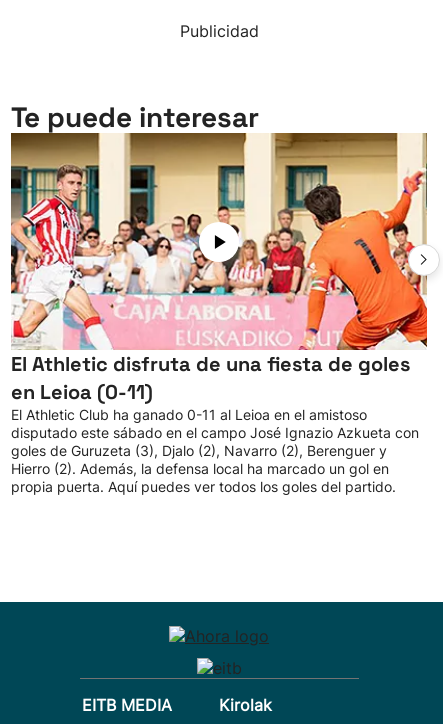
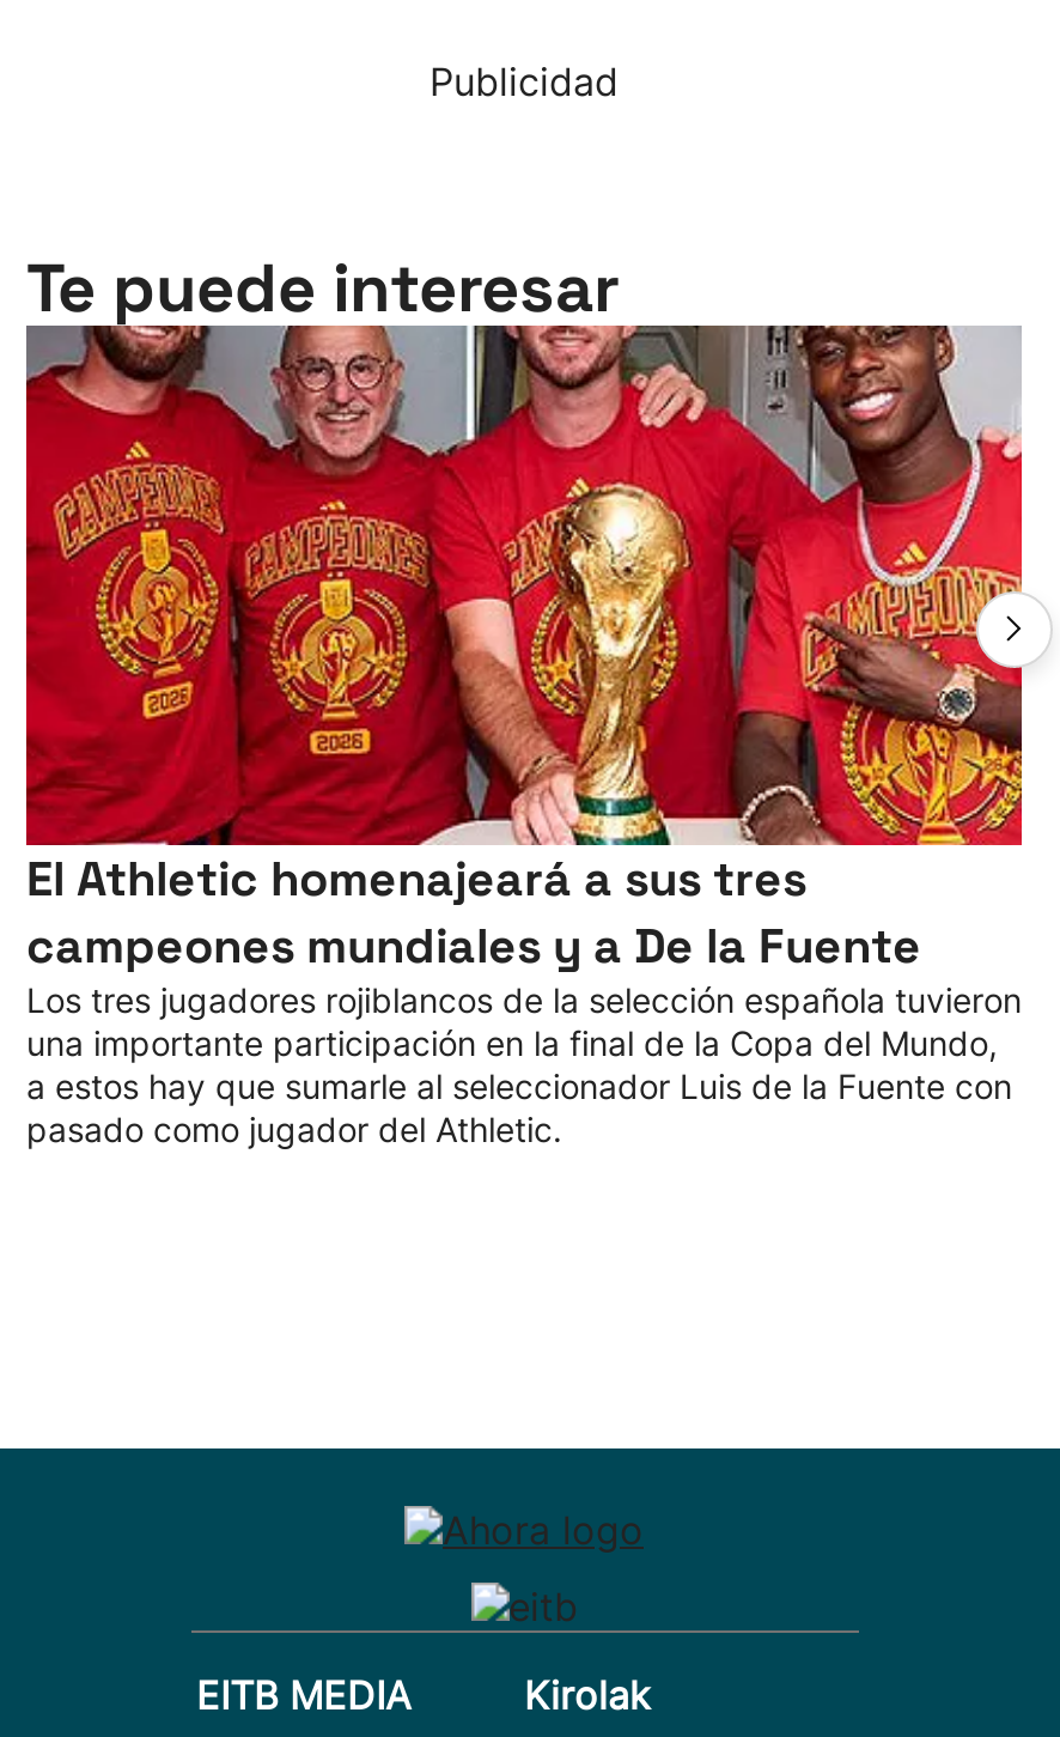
- [image]
- El Athletic disfruta de una fiesta de goles
- en Leioa (0-11)
- El Athletic Club ha ganado 0-11 al Leioa en el amistoso
- disputado este sábado en el campo José Ignazio Azkueta con
- goles de Guruzeta (3), Djalo (2), Navarro (2), Berenguer y
- Hierro (2). Además, la defensa local ha marcado un gol en
- propia puerta. Aquí puedes ver todos los goles del partido.
+ [image]
+ El Athletic homenajeará a sus tres
+ campeones mundiales y a De la Fuente
+ Los tres jugadores rojiblancos de la selección española tuvieron
+ una importante participación en la final de la Copa del Mundo,
+ a estos hay que sumarle al seleccionador Luis de la Fuente con
+ pasado como jugador del Athletic.
